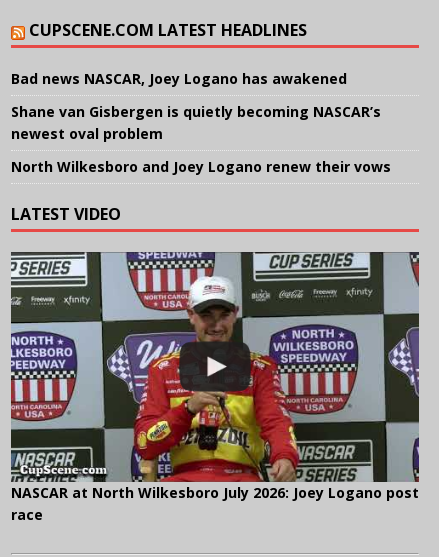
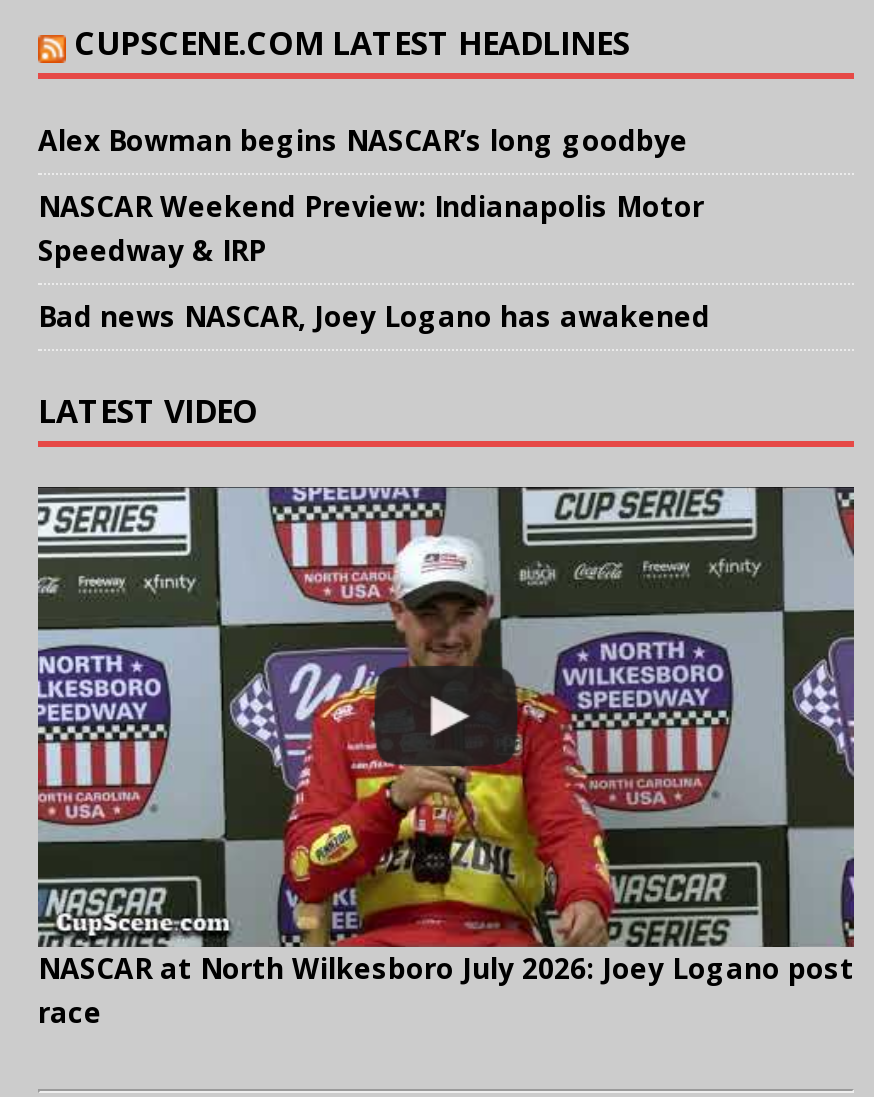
+ Alex Bowman begins NASCAR’s long goodbye
+ NASCAR Weekend Preview: Indianapolis Motor
+ Speedway & IRP

moved down: Bad news NASCAR, Joey Logano has awakened

- Shane van Gisbergen is quietly becoming NASCAR’s
- newest oval problem
- North Wilkesboro and Joey Logano renew their vows
